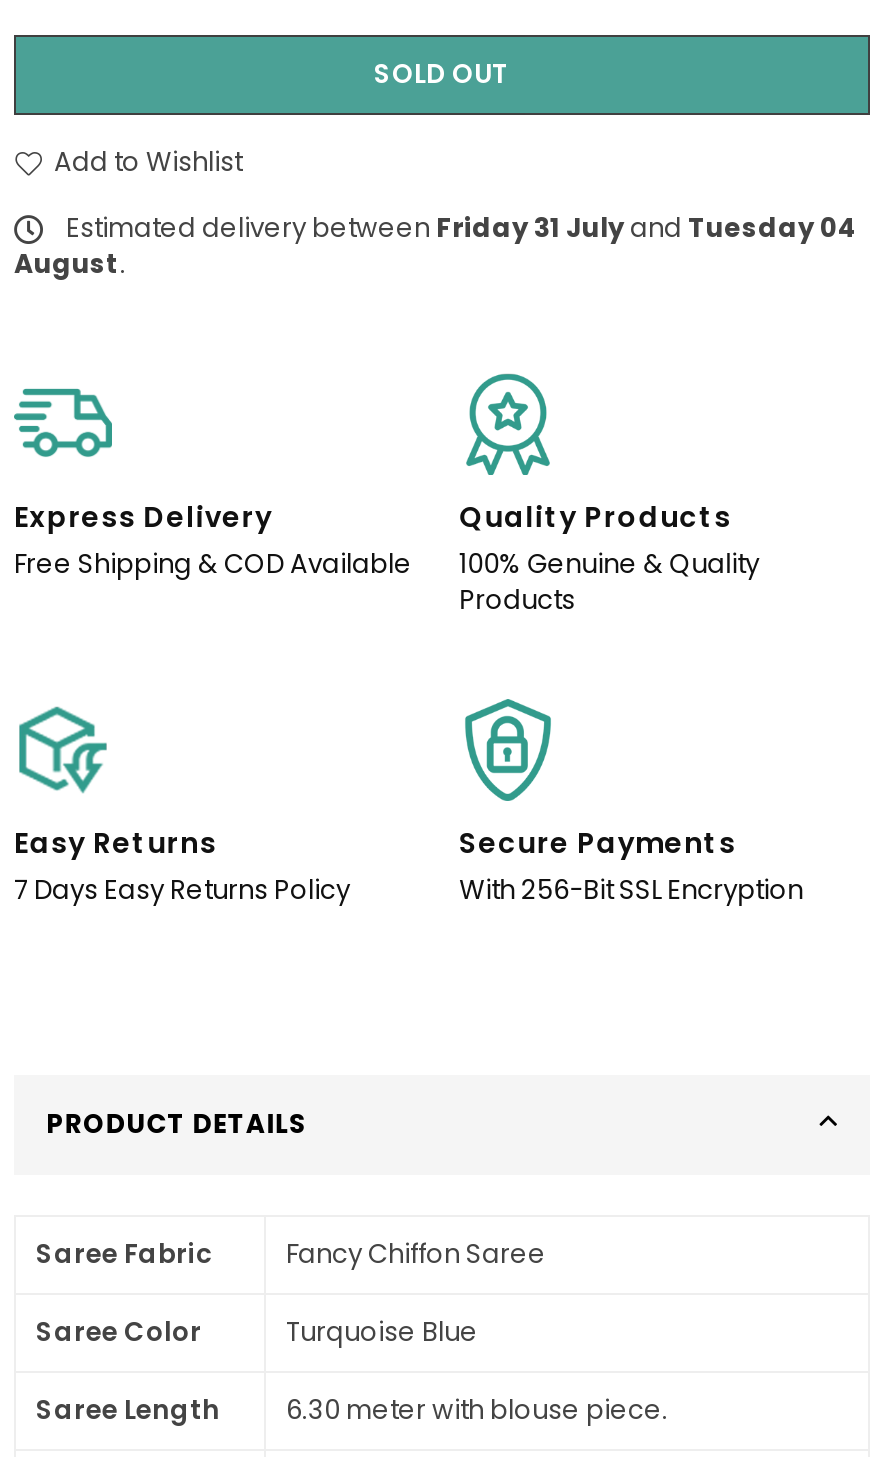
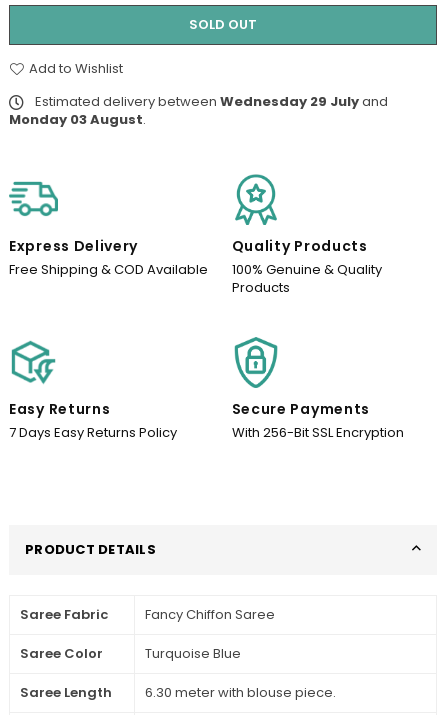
- Estimated delivery between Friday 31 July and Tuesday 04
- August.
+ Estimated delivery between Wednesday 29 July and
+ Monday 03 August.
